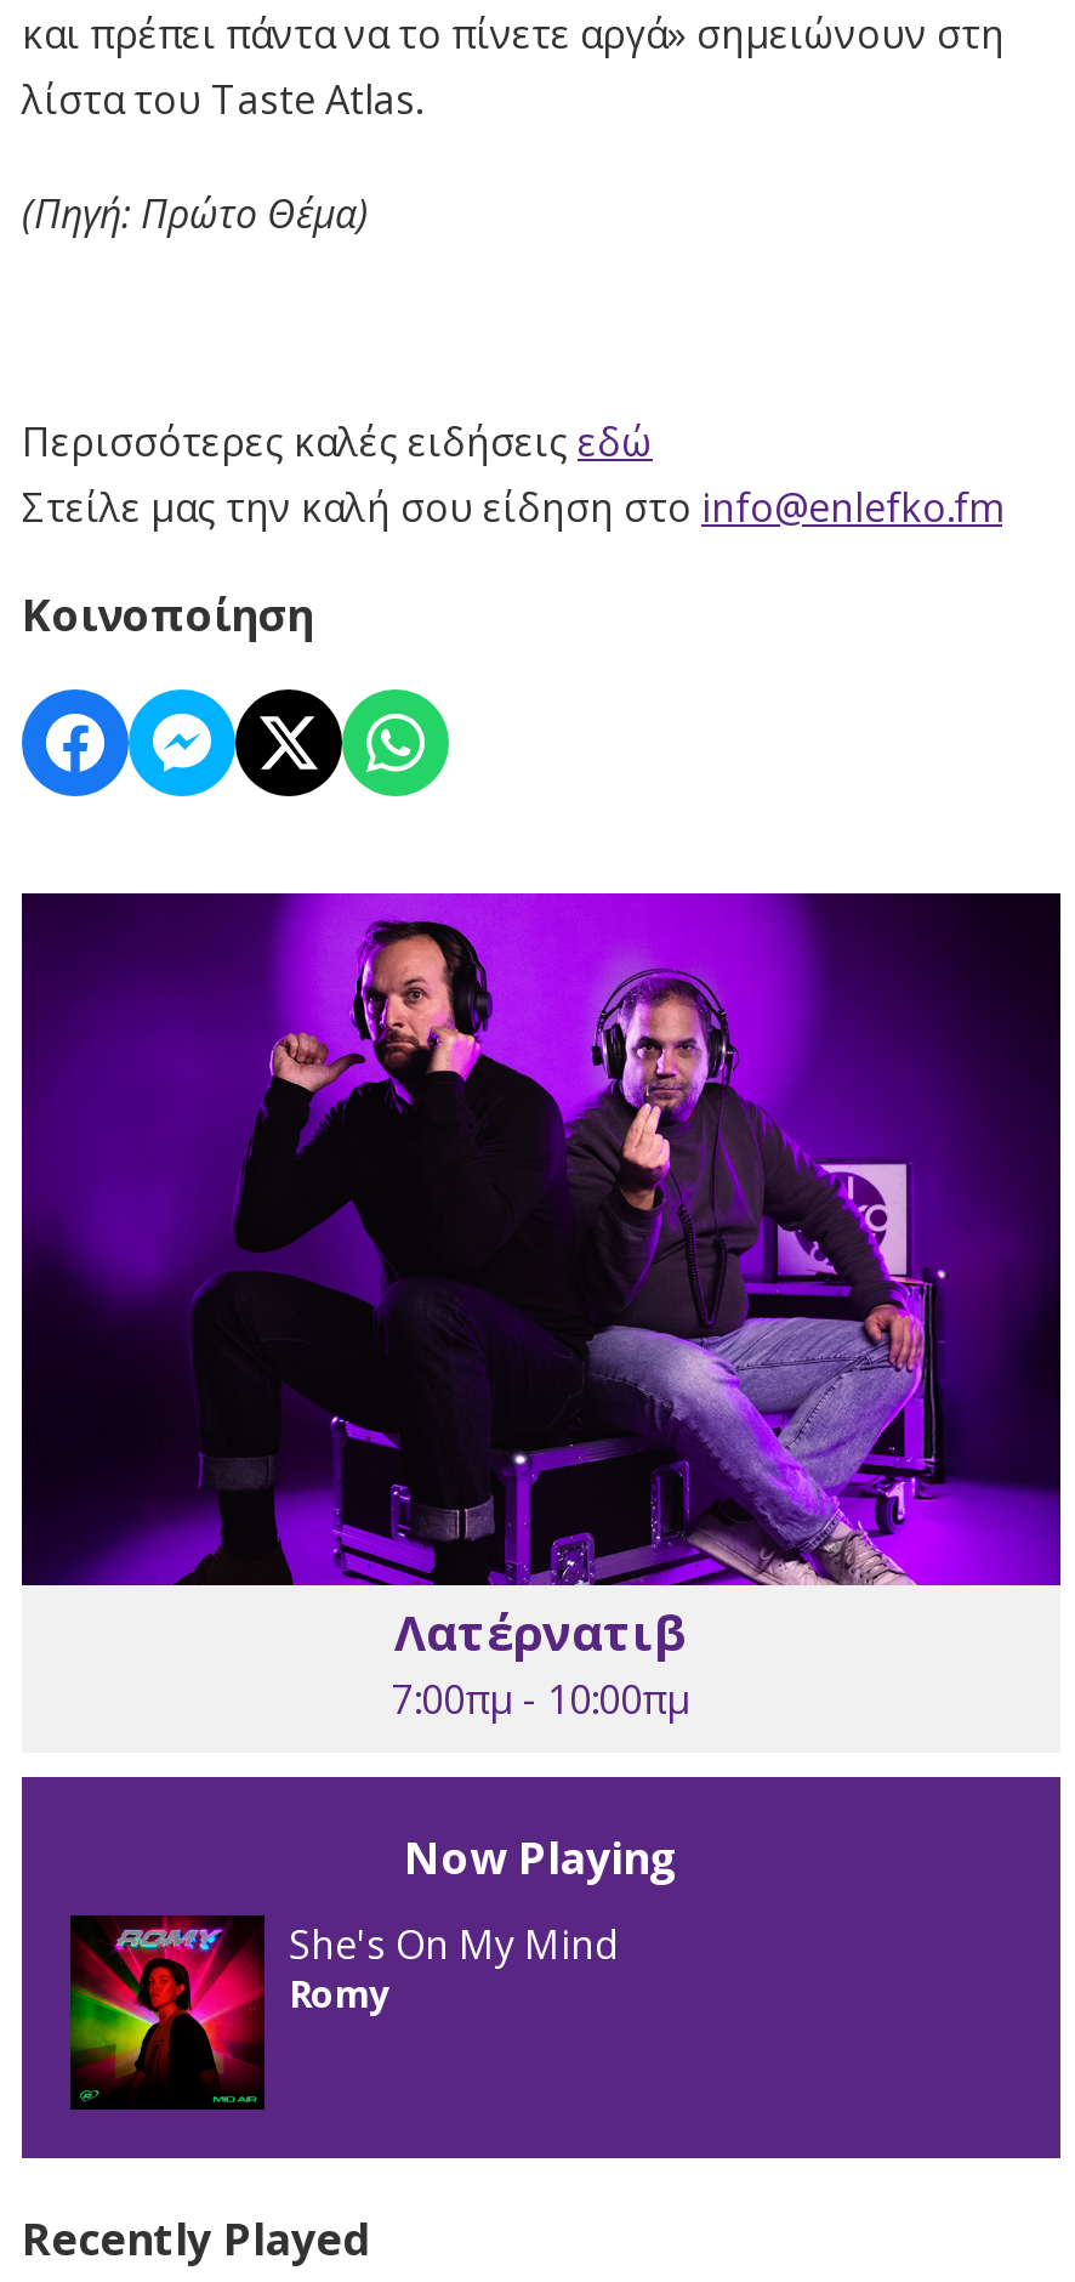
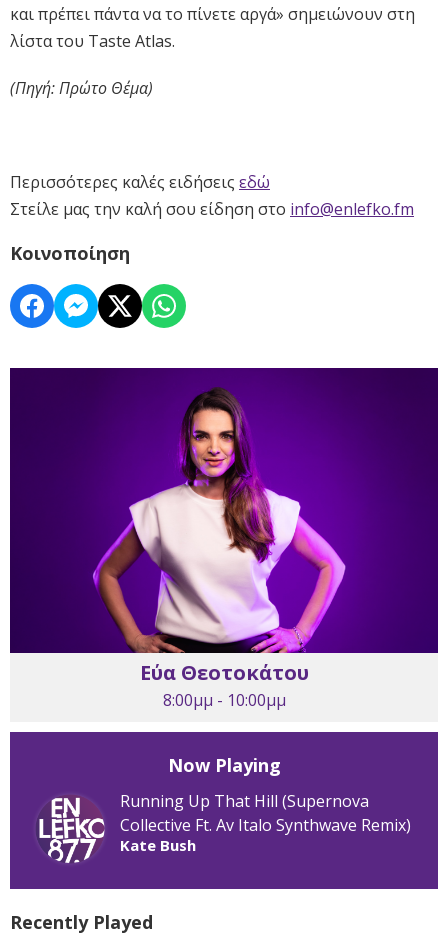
- [image]
- Λατέρνατιβ
- 7:00πμ - 10:00πμ
+ [image]
+ Εύα Θεοτοκάτου
+ 8:00μμ - 10:00μμ

- [image]
- She's On My Mind
- Romy
+ [image]
+ Running Up That Hill (Supernova
+ Collective Ft. Av Italo Synthwave Remix)
+ Kate Bush
